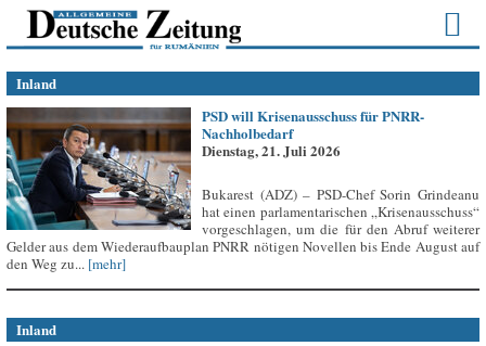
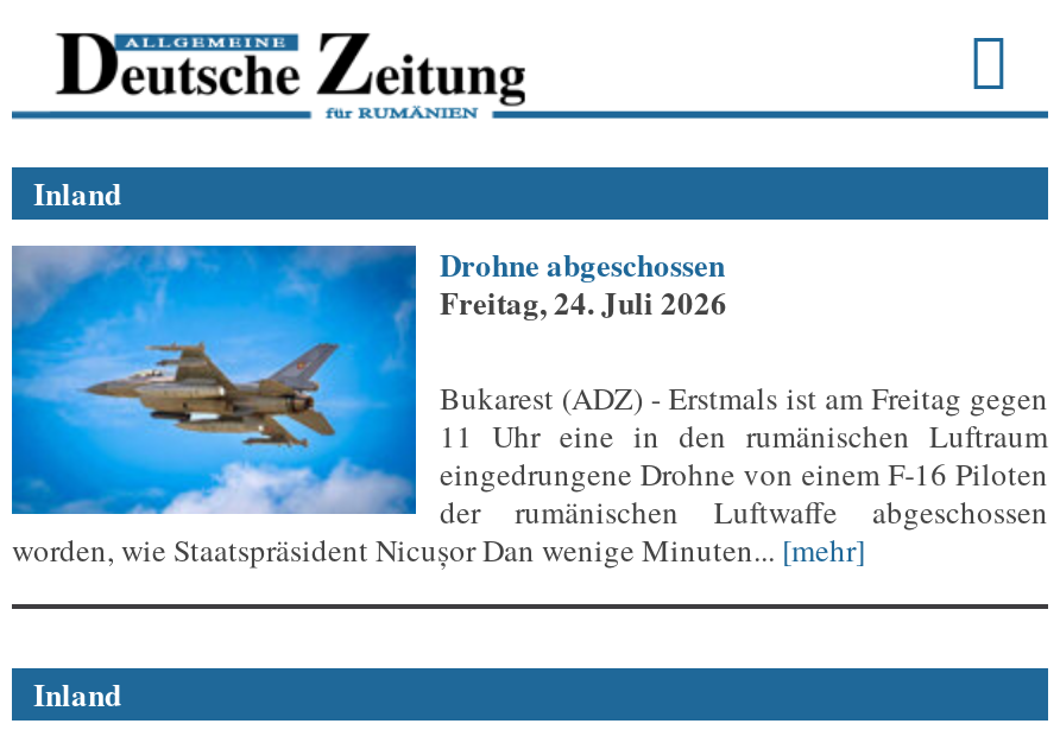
- [image]
- Bukarest (ADZ) – PSD-Chef Sorin Grindeanu
- hat einen parlamentarischen „Krisenausschuss“
- vorgeschlagen, um die für den Abruf weiterer
- Gelder aus dem Wiederaufbauplan PNRR nötigen Novellen bis Ende August auf
- den Weg zu... [mehr]
+ [image]
+ Bukarest (ADZ) - Erstmals ist am Freitag gegen
+ 11 Uhr eine in den rumänischen Luftraum
+ eingedrungene Drohne von einem F-16 Piloten
+ der rumänischen Luftwaffe abgeschossen
+ worden, wie Staatspräsident Nicușor Dan wenige Minuten... [mehr]

- PSD will Krisenausschuss für PNRR-
- Nachholbedarf
- Dienstag, 21. Juli 2026
+ Drohne abgeschossen
+ Freitag, 24. Juli 2026
